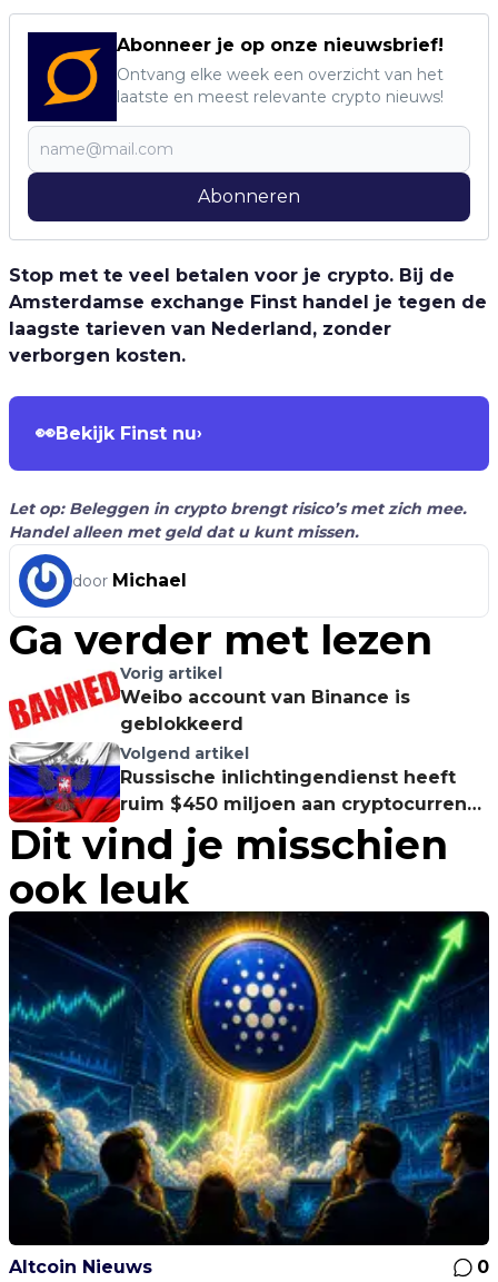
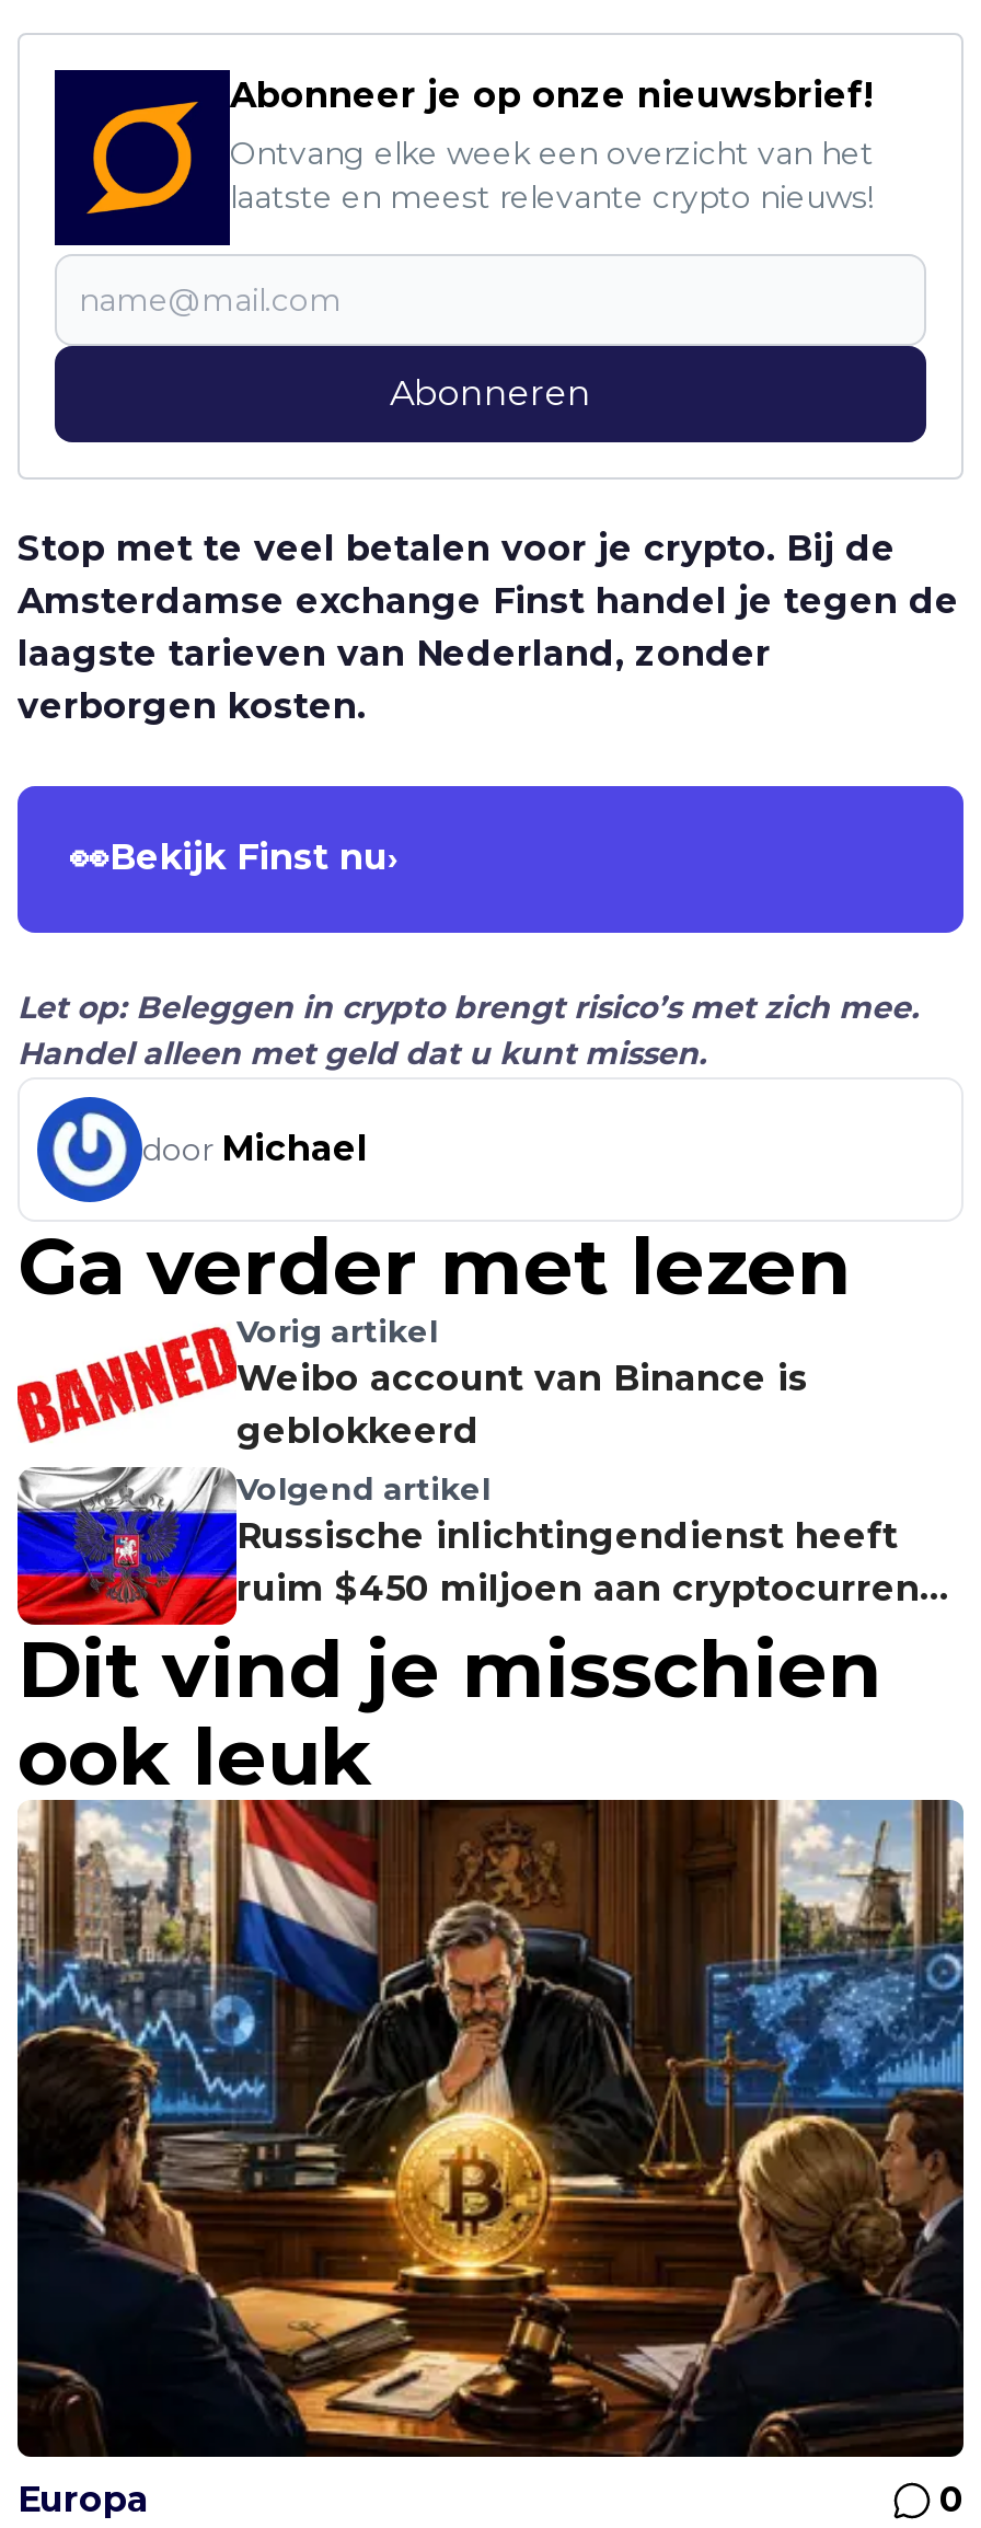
- [image]
- Altcoin Nieuws
+ [image]
+ Europa
